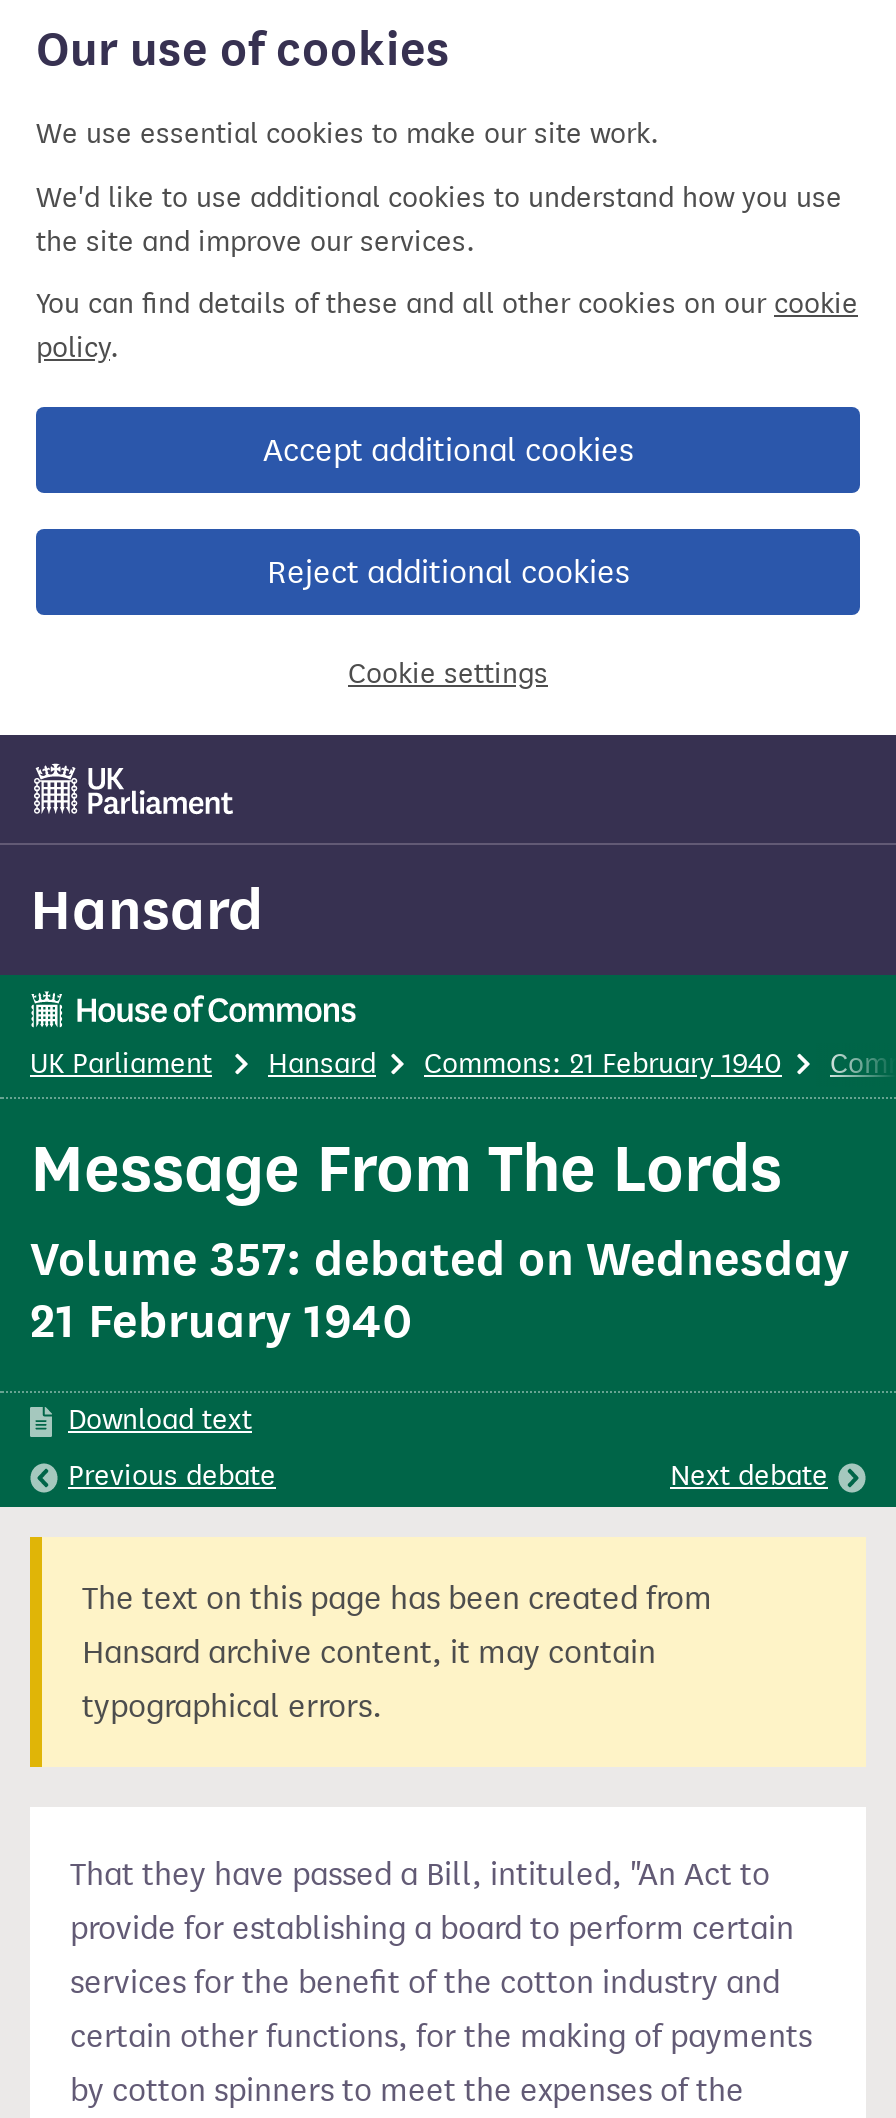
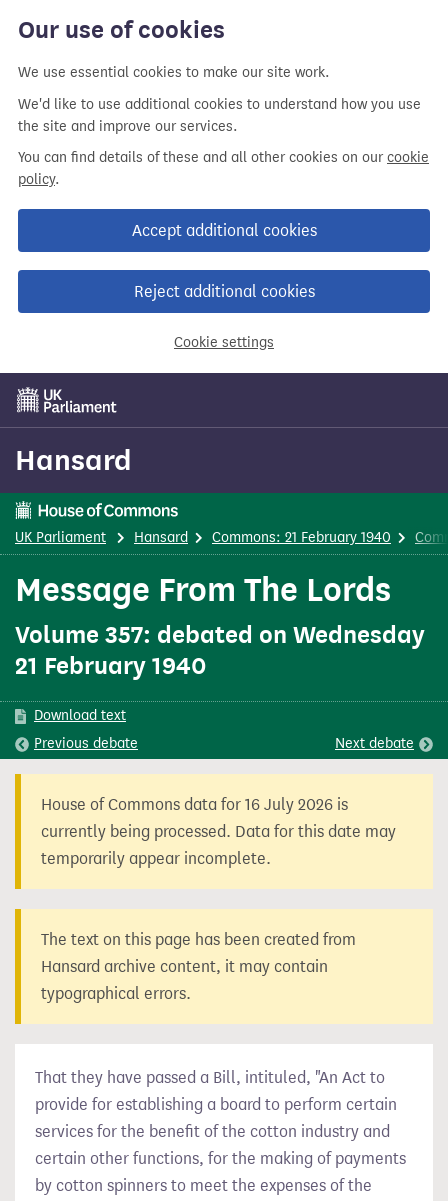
+ House of Commons data for 16 July 2026 is
+ currently being processed. Data for this date may
+ temporarily appear incomplete.
